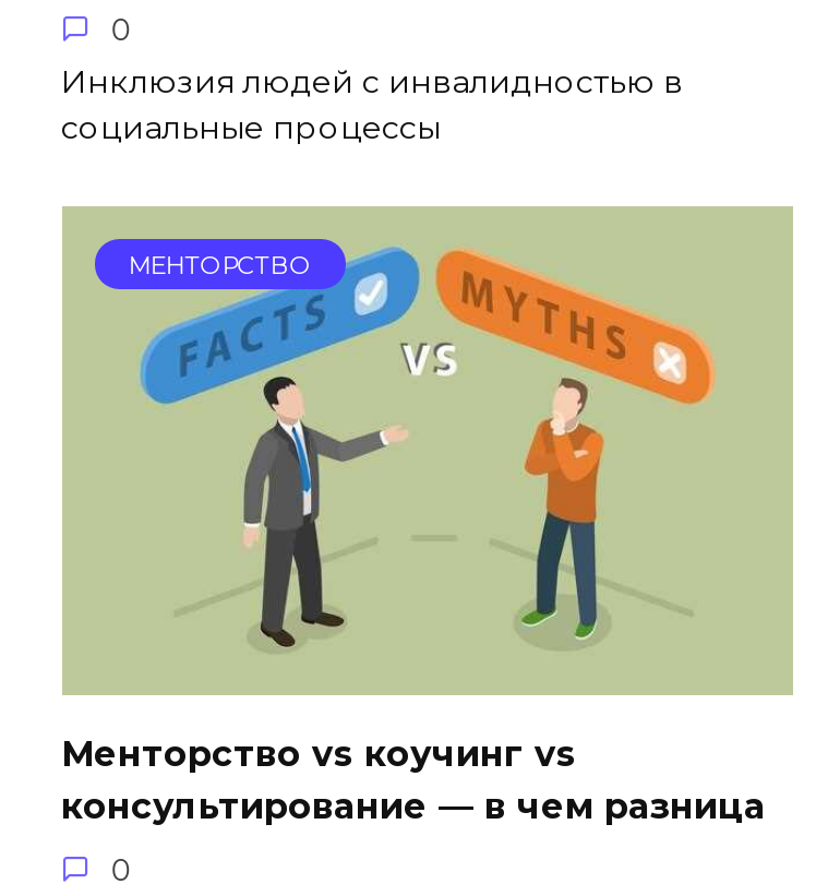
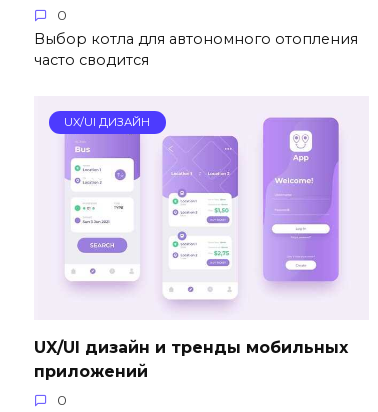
- Инклюзия людей с инвалидностью в
- социальные процессы
+ Выбор котла для автономного отопления
+ часто сводится

- [image]
- МЕНТОРСТВО
+ [image]
+ UX/UI ДИЗАЙН

- Менторство vs коучинг vs
- консультирование — в чем разница
+ UX/UI дизайн и тренды мобильных
+ приложений
